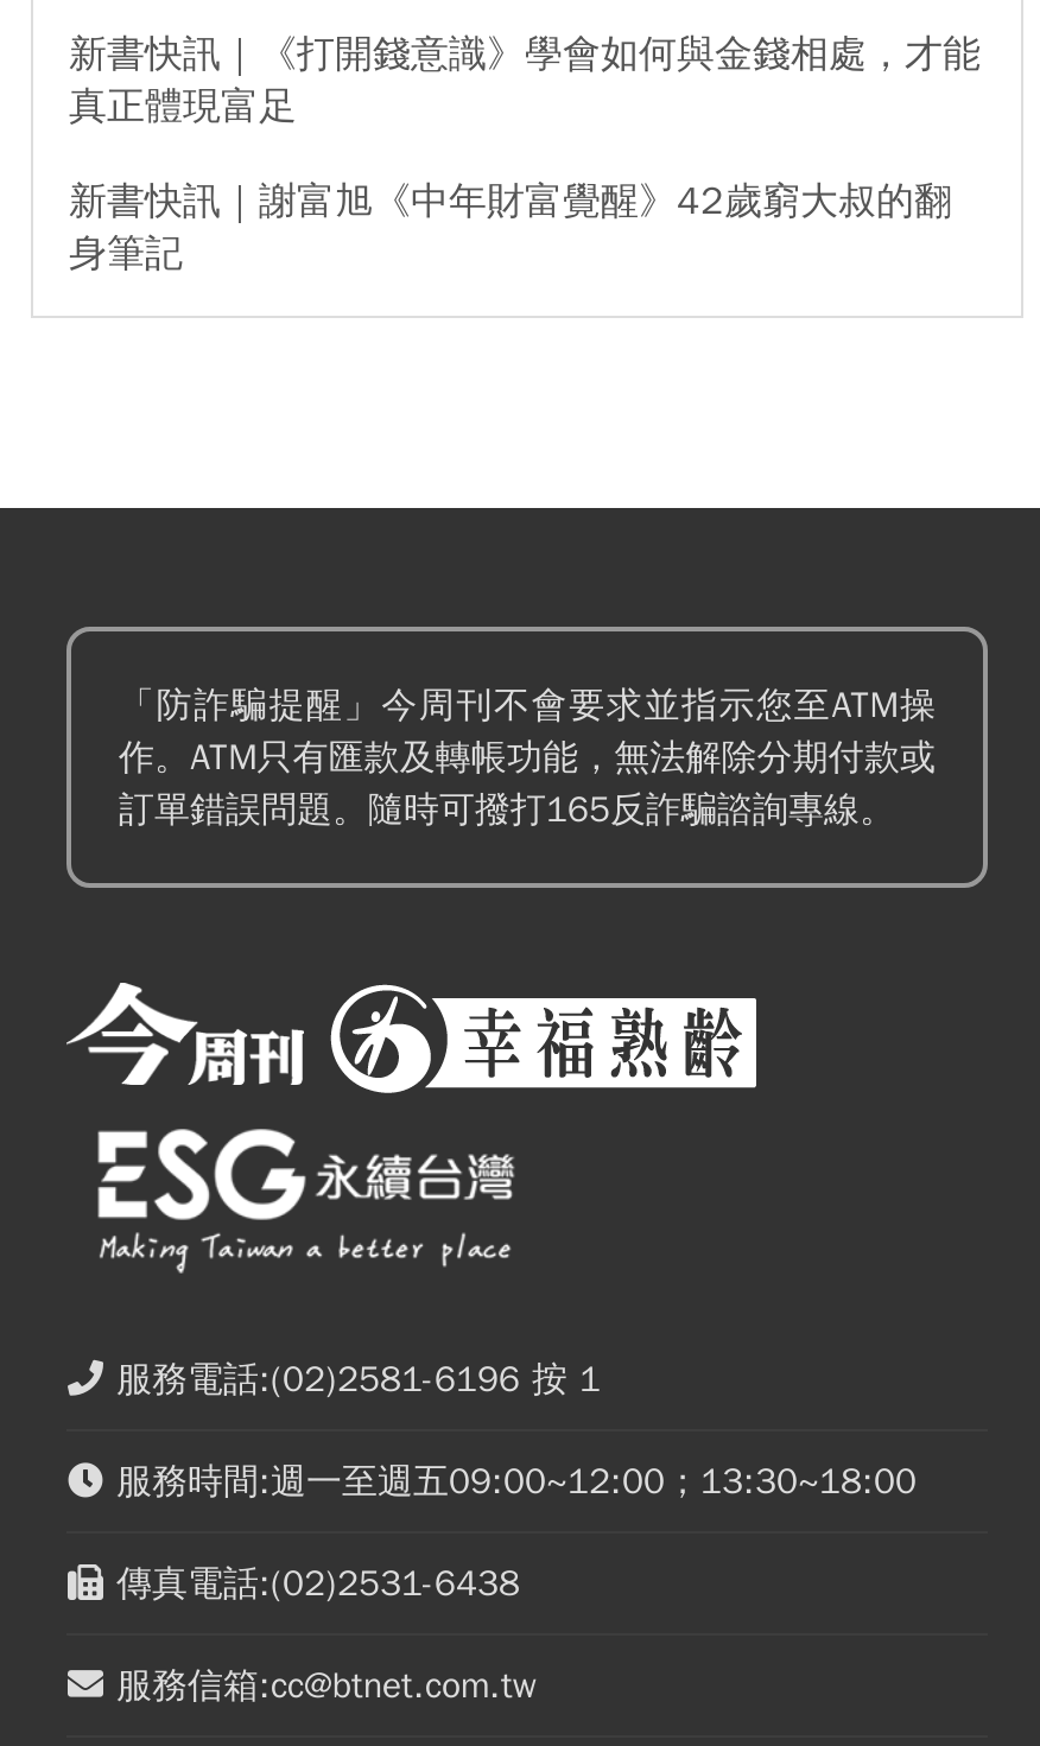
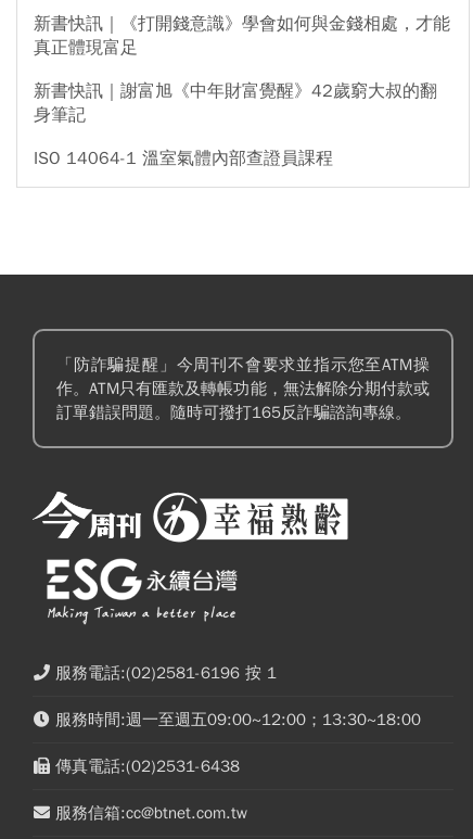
+ ISO 14064-1 溫室氣體內部查證員課程
